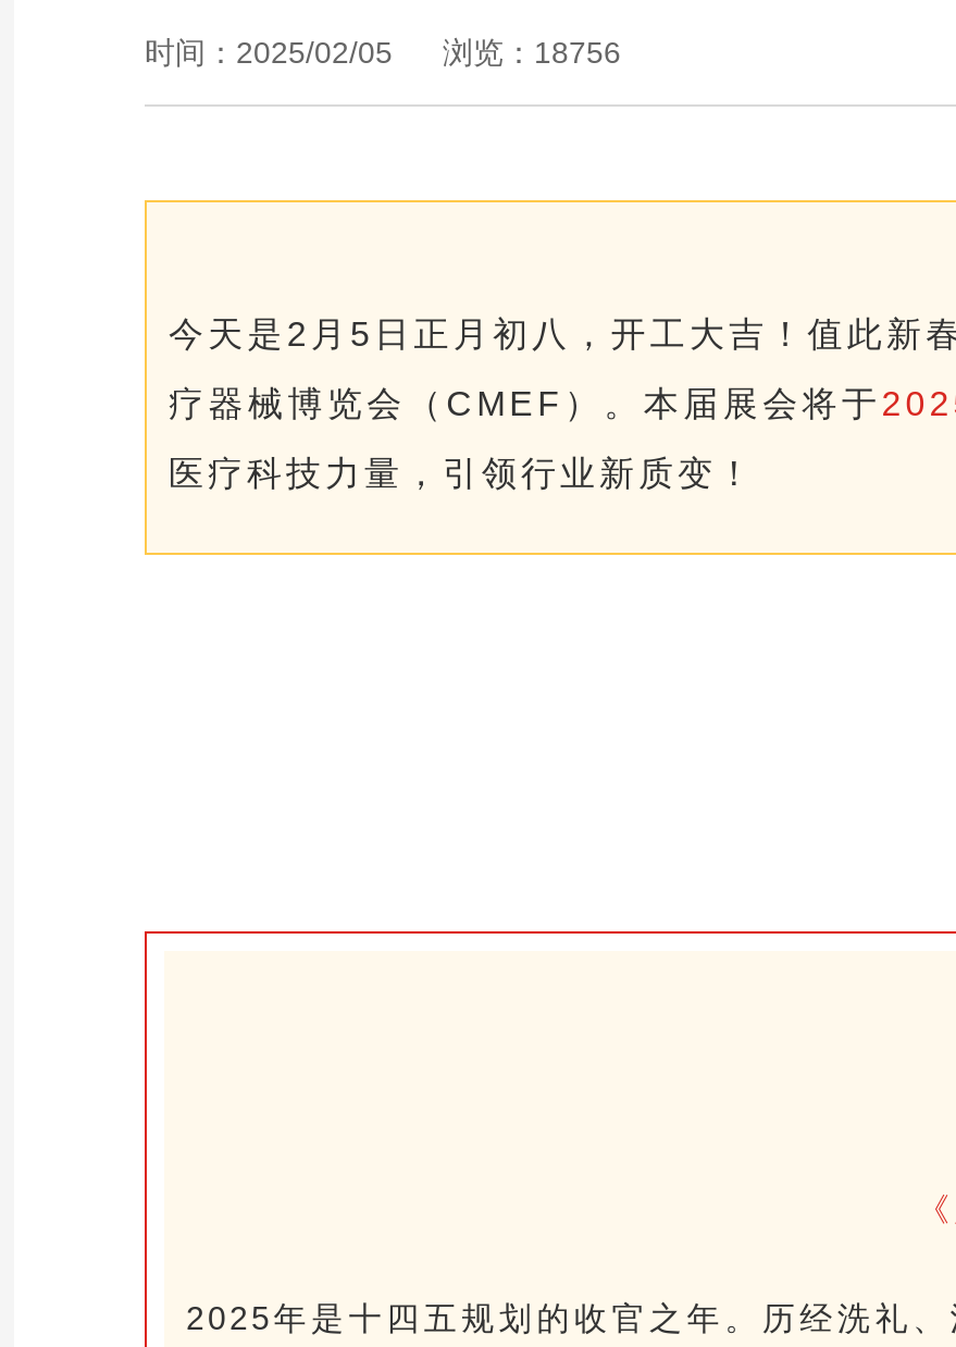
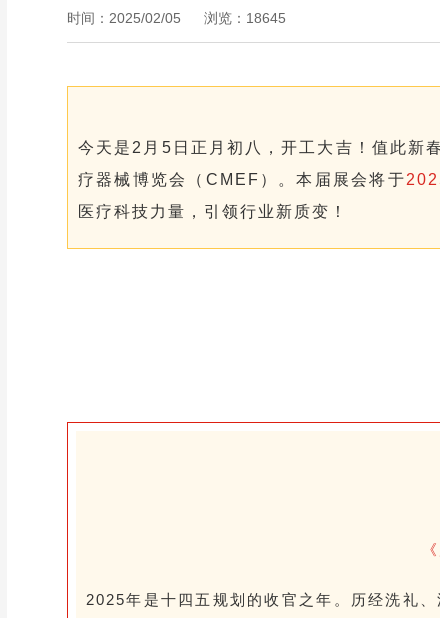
- 时间：2025/02/05 浏览：18756
+ 时间：2025/02/05 浏览：18645
